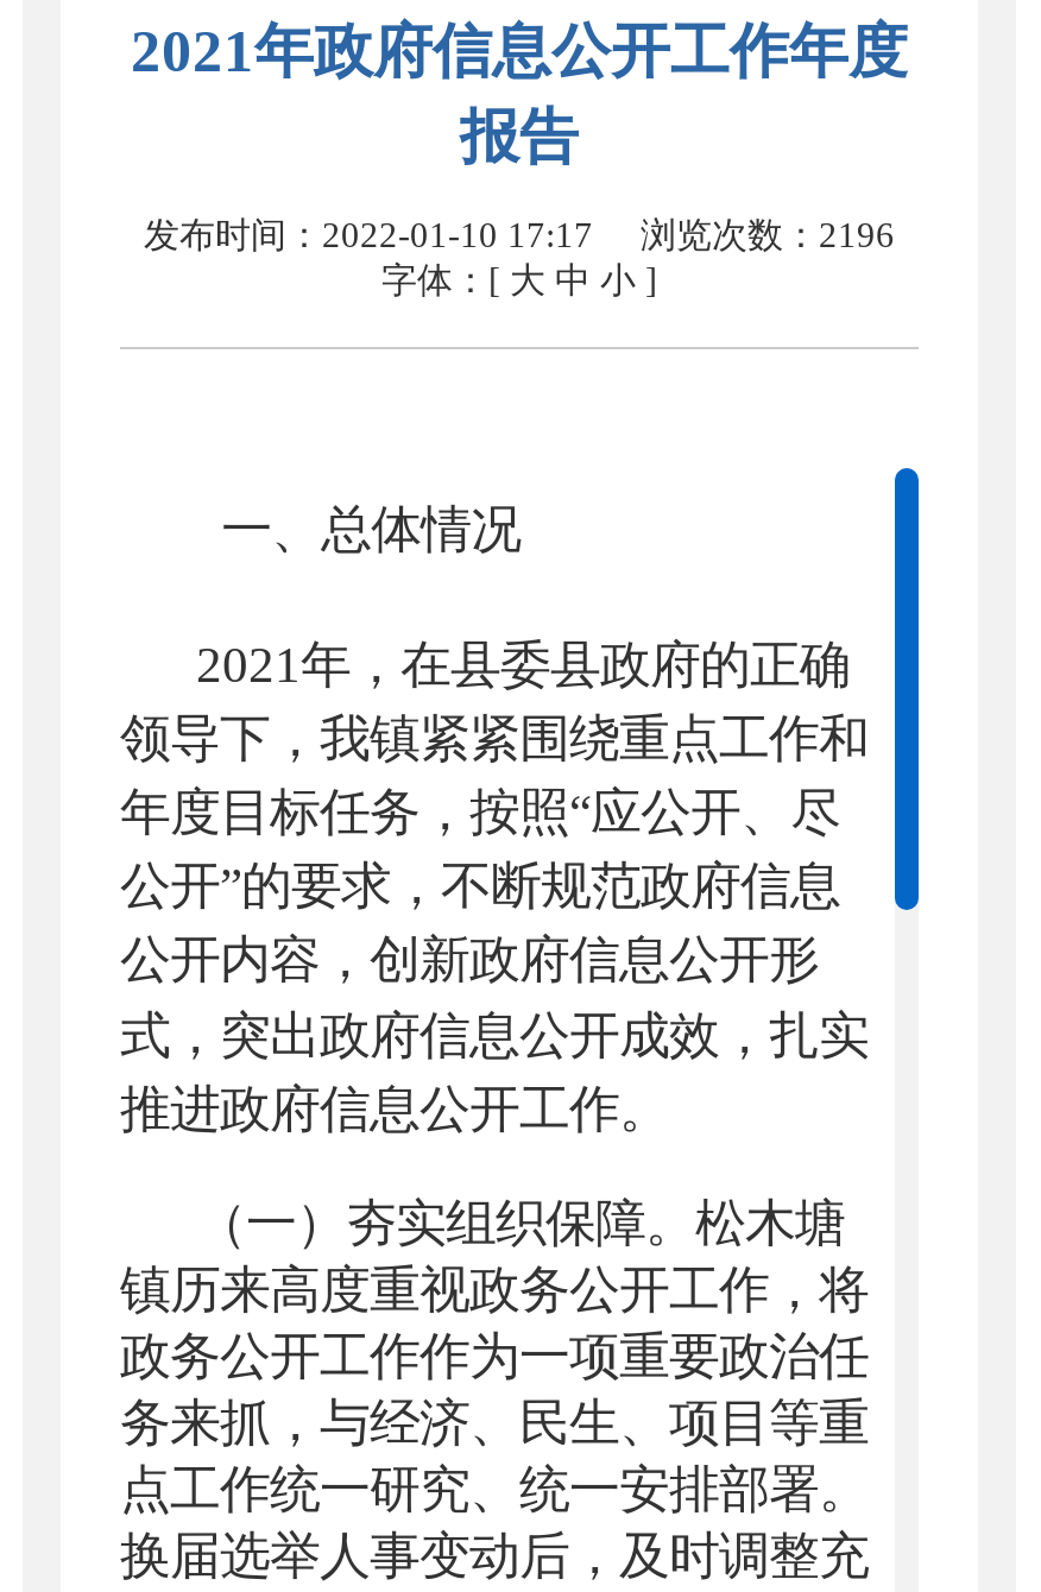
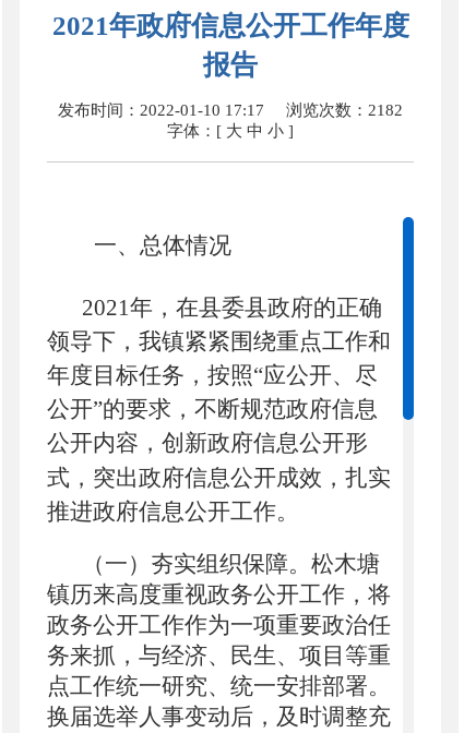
- 发布时间：2022-01-10 17:17 浏览次数：2196
+ 发布时间：2022-01-10 17:17 浏览次数：2182
